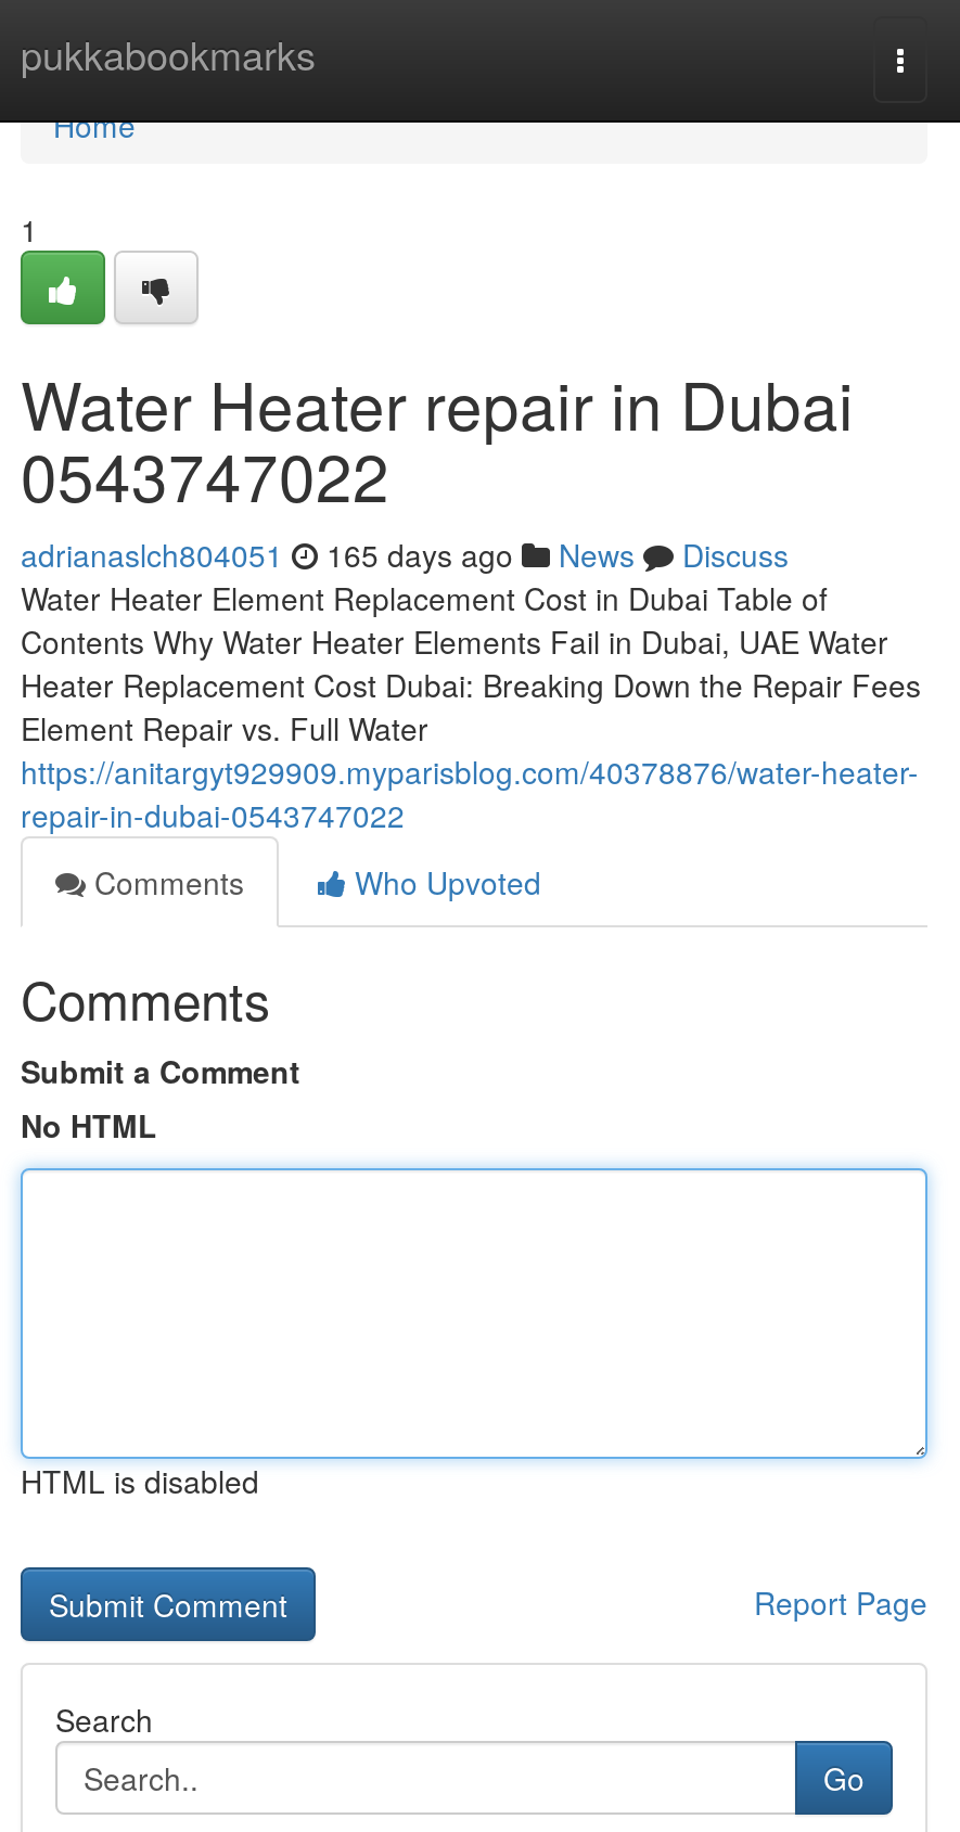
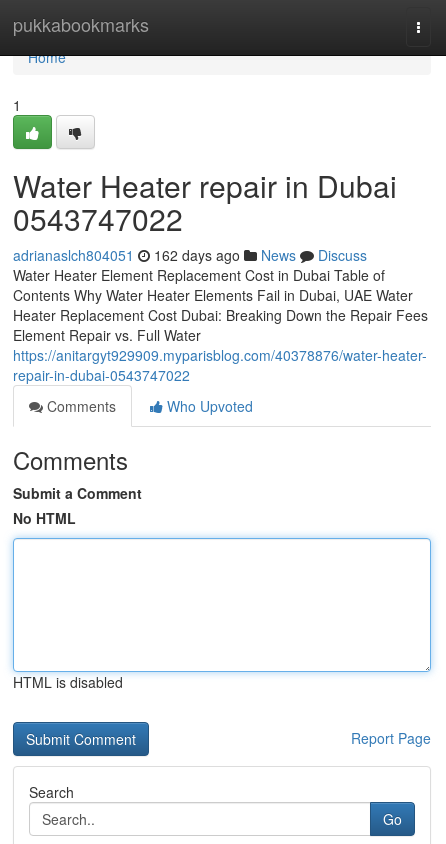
- adrianaslch804051 165 days ago News Discuss
+ adrianaslch804051 162 days ago News Discuss
